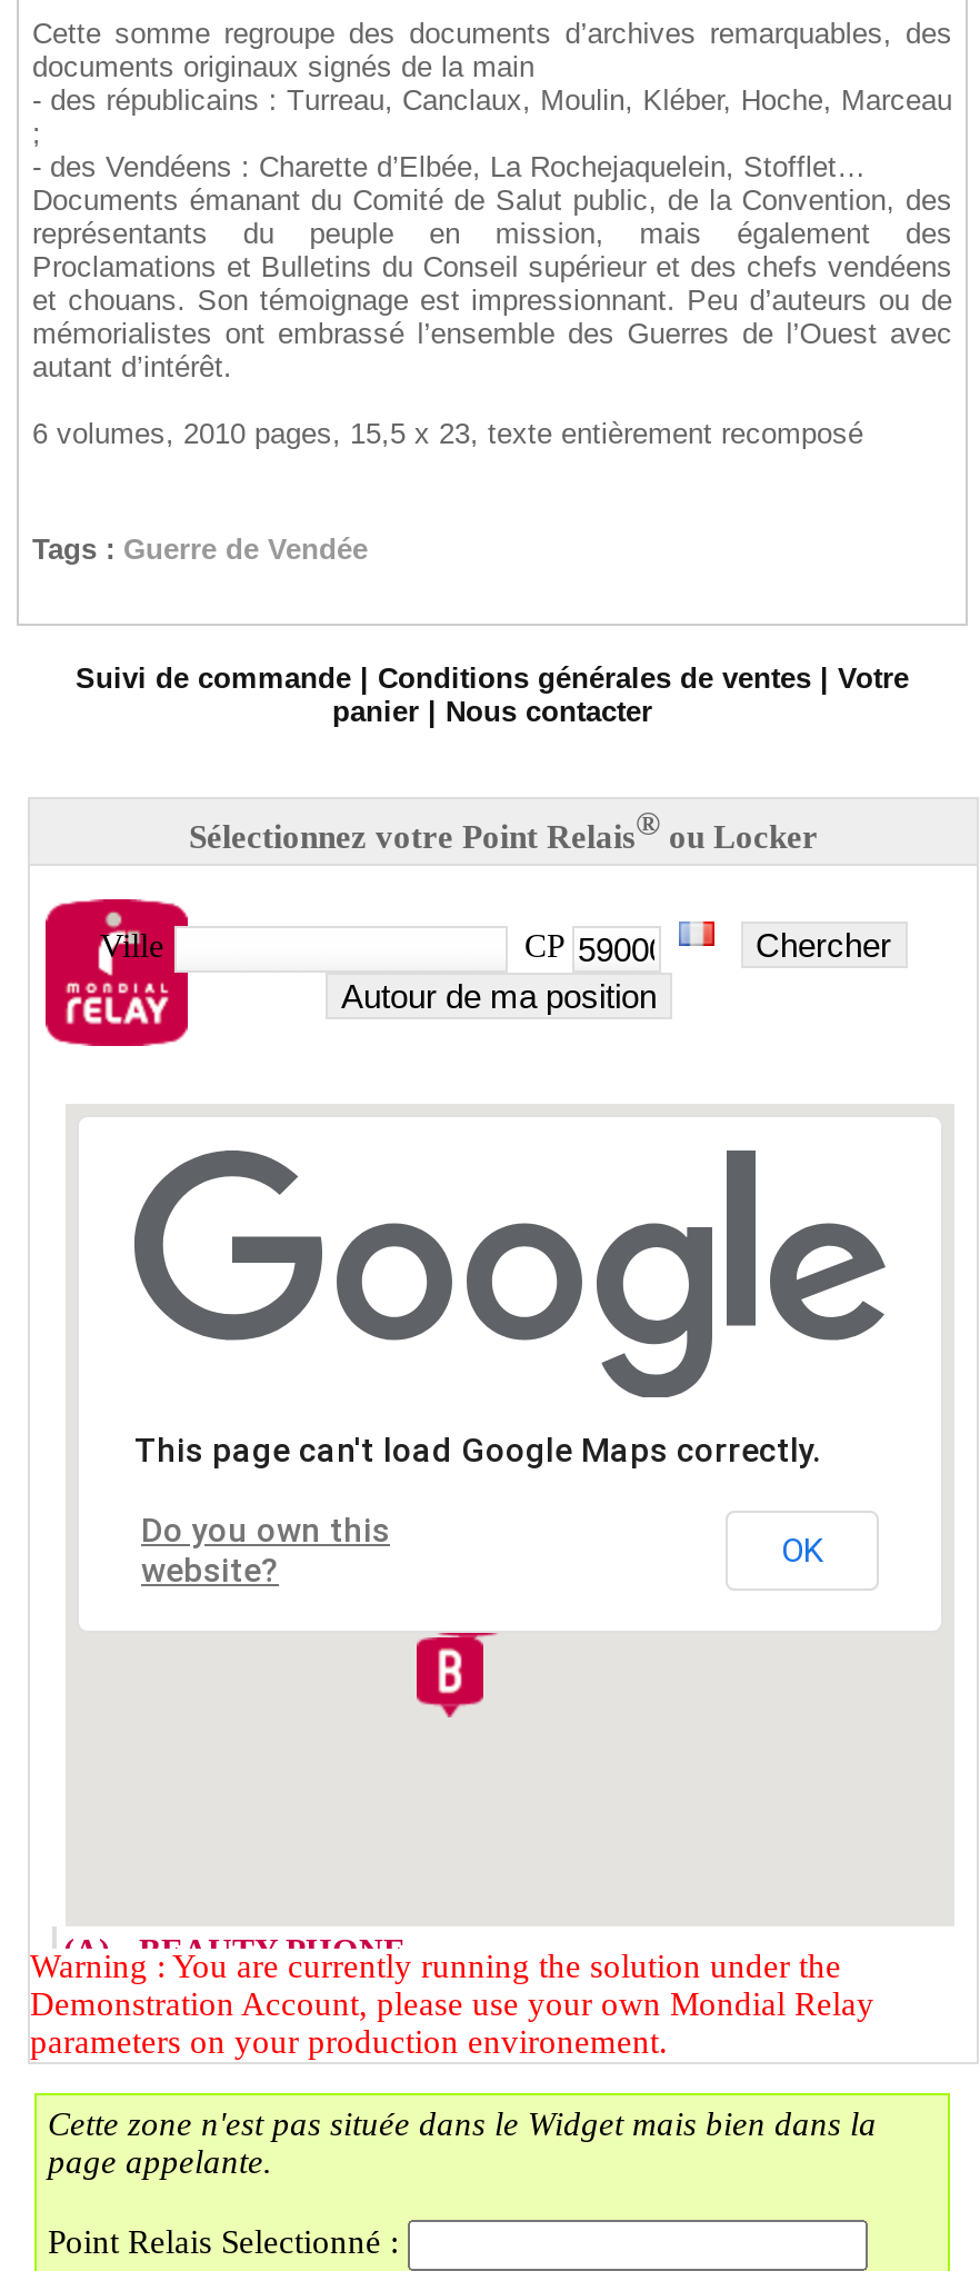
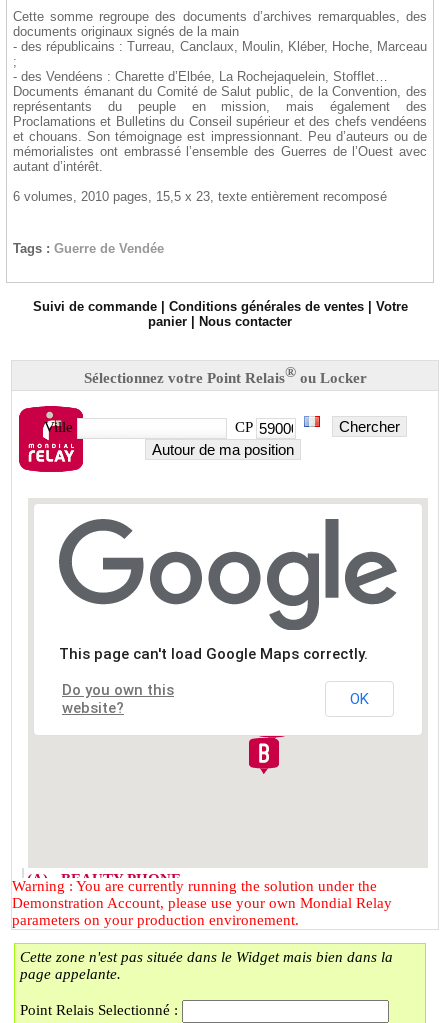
+ [image]

- [image]
